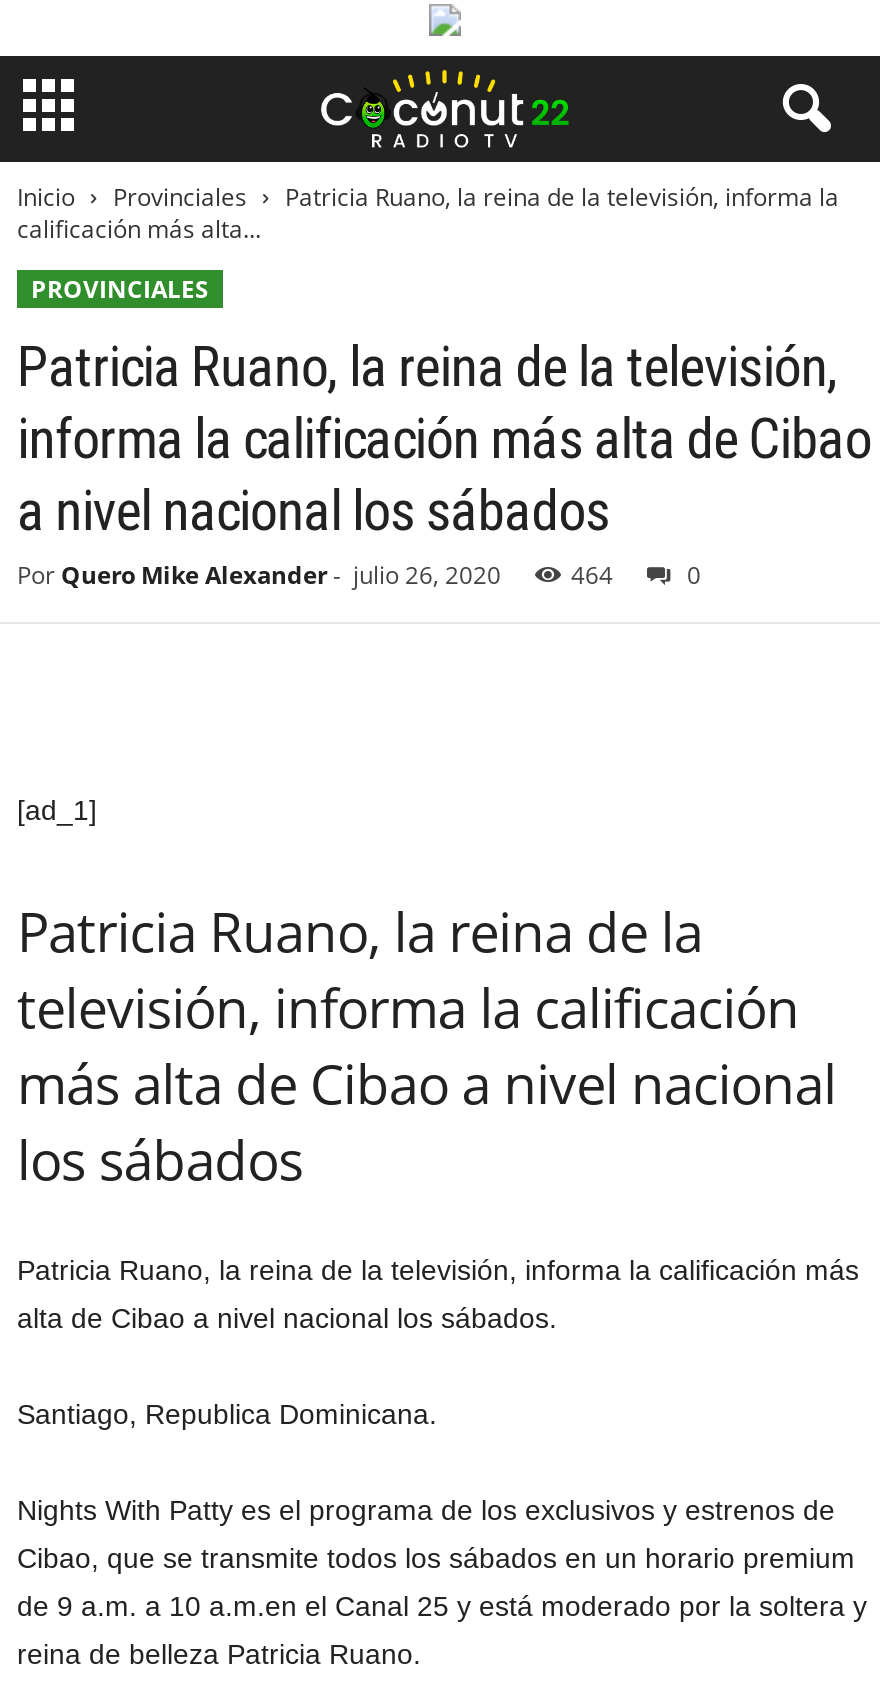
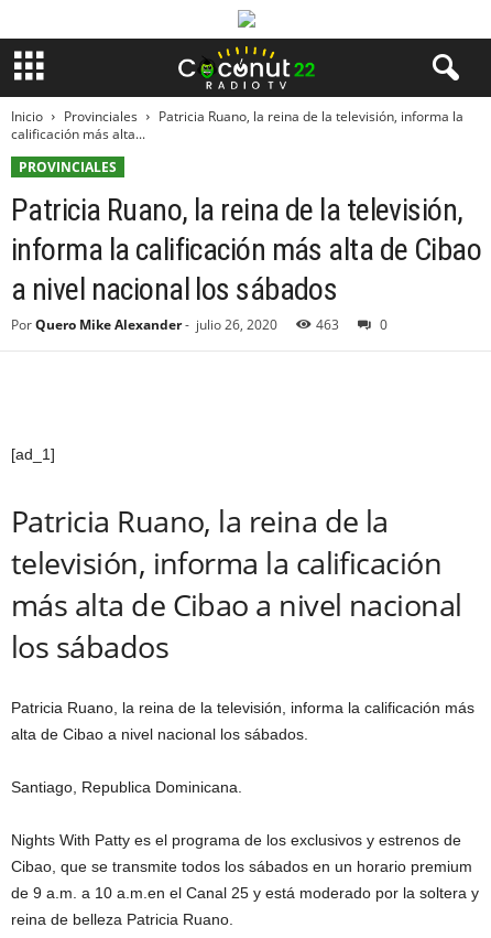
- 464
+ 463
